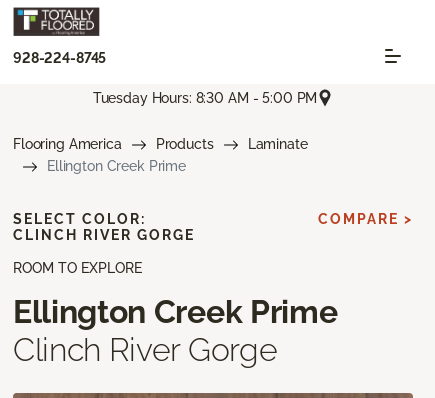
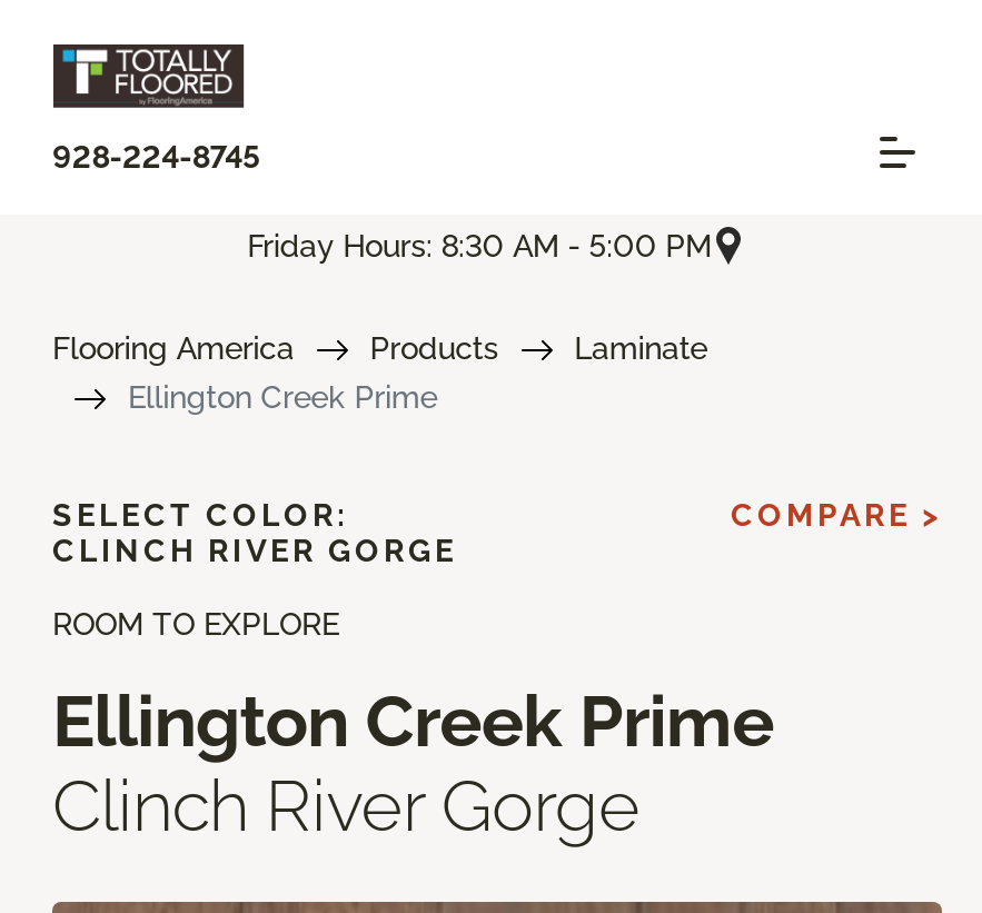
- Tuesday Hours: 8:30 AM - 5:00 PM
+ Friday Hours: 8:30 AM - 5:00 PM
